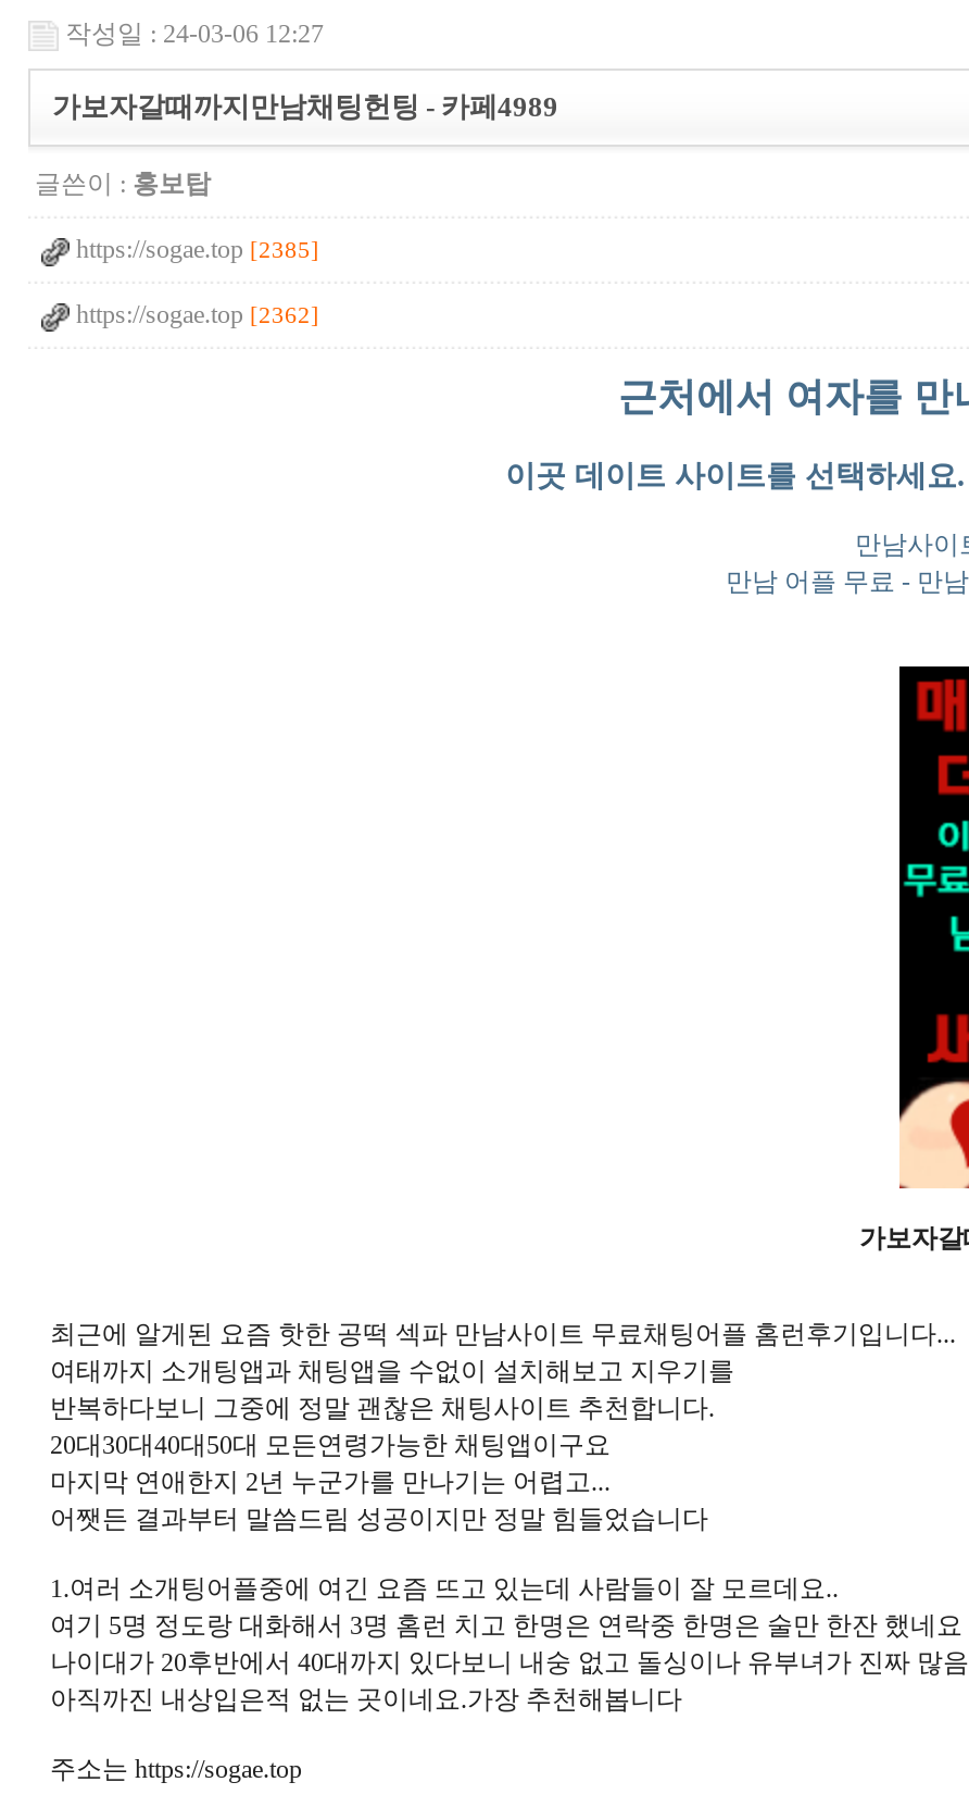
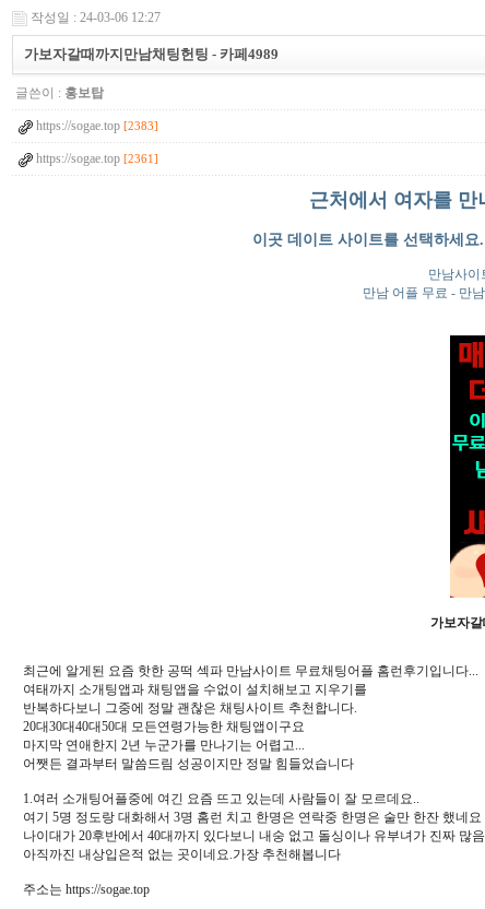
- https://sogae.top [2385]
+ https://sogae.top [2383]

- https://sogae.top [2362]
+ https://sogae.top [2361]
